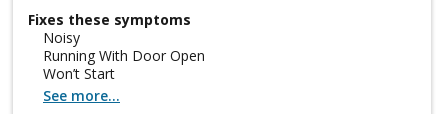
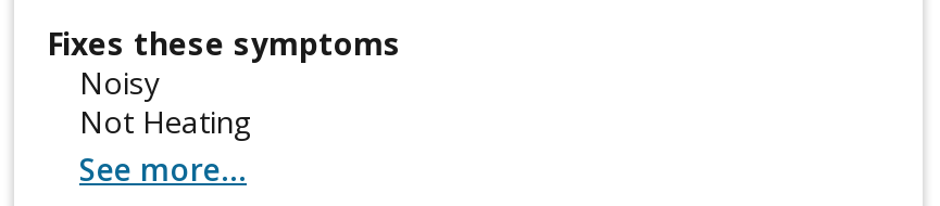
- Running With Door Open
- Won’t Start
+ Not Heating
